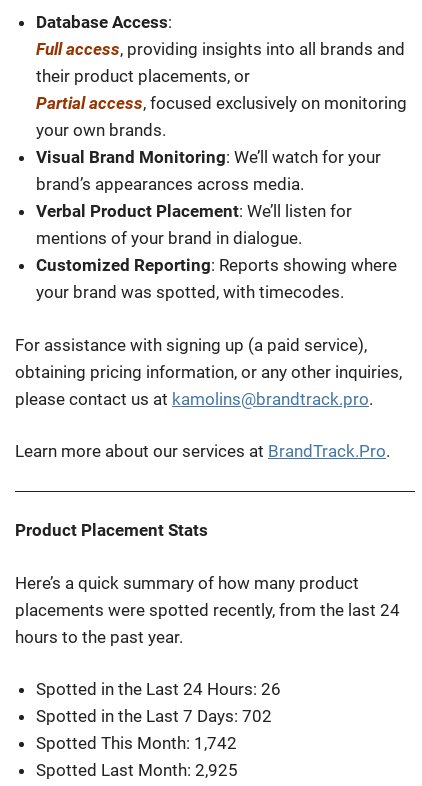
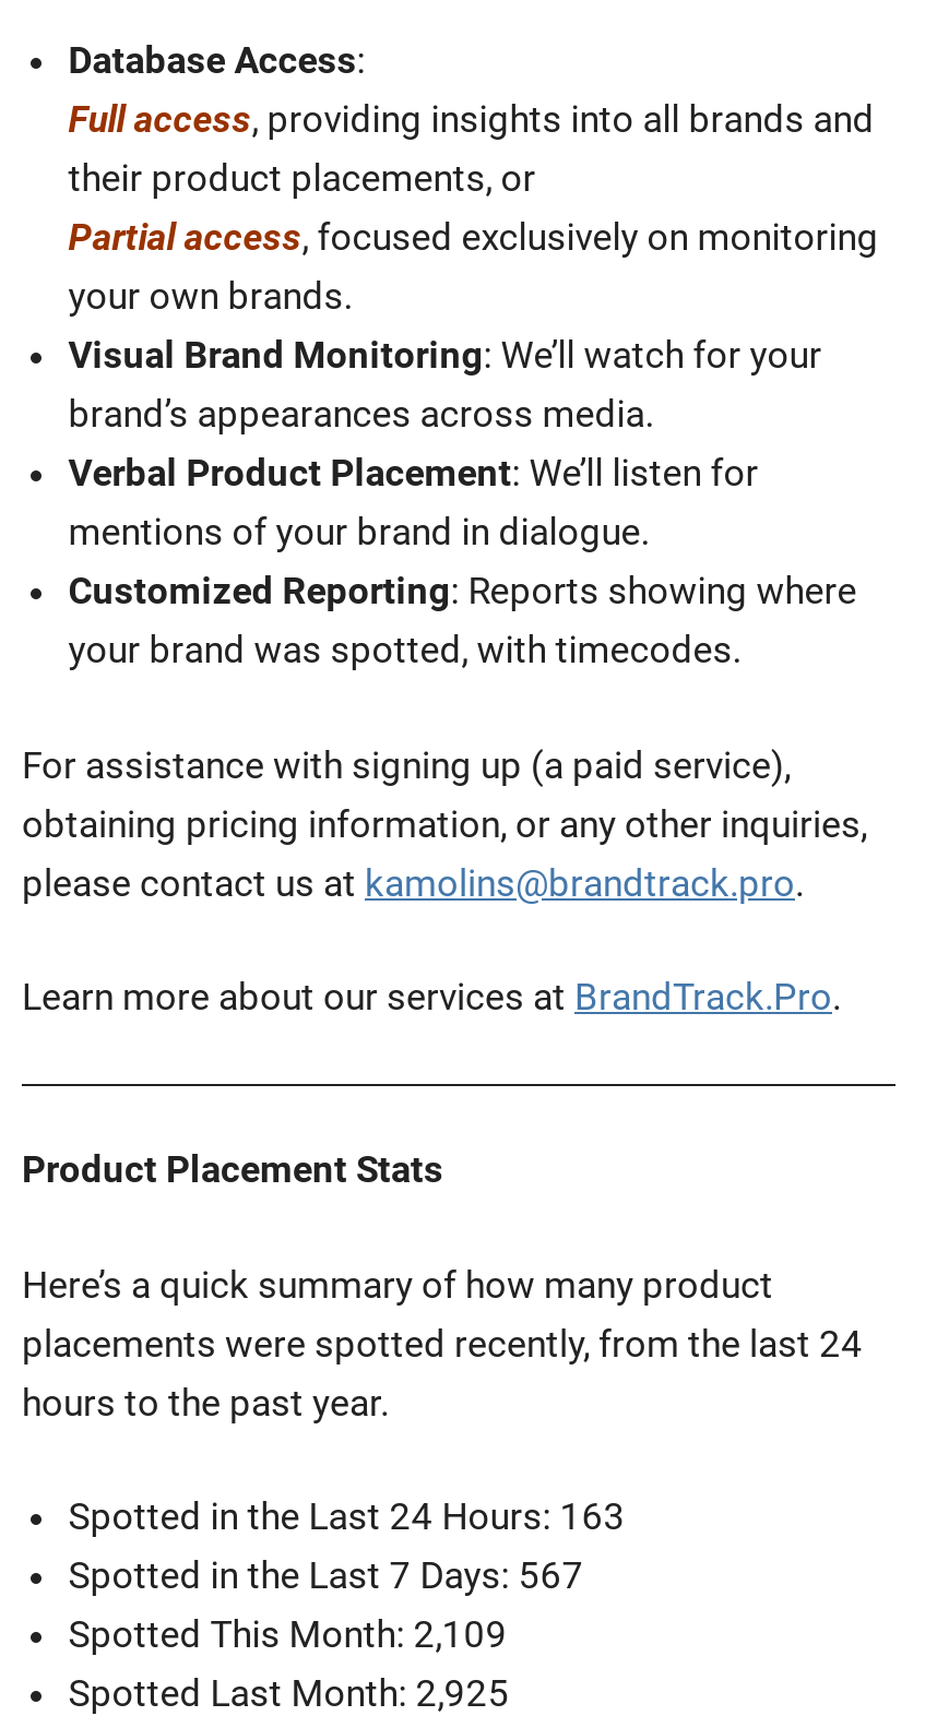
- Spotted in the Last 24 Hours: 26
+ Spotted in the Last 24 Hours: 163

- Spotted in the Last 7 Days: 702
+ Spotted in the Last 7 Days: 567

- Spotted This Month: 1,742
+ Spotted This Month: 2,109
